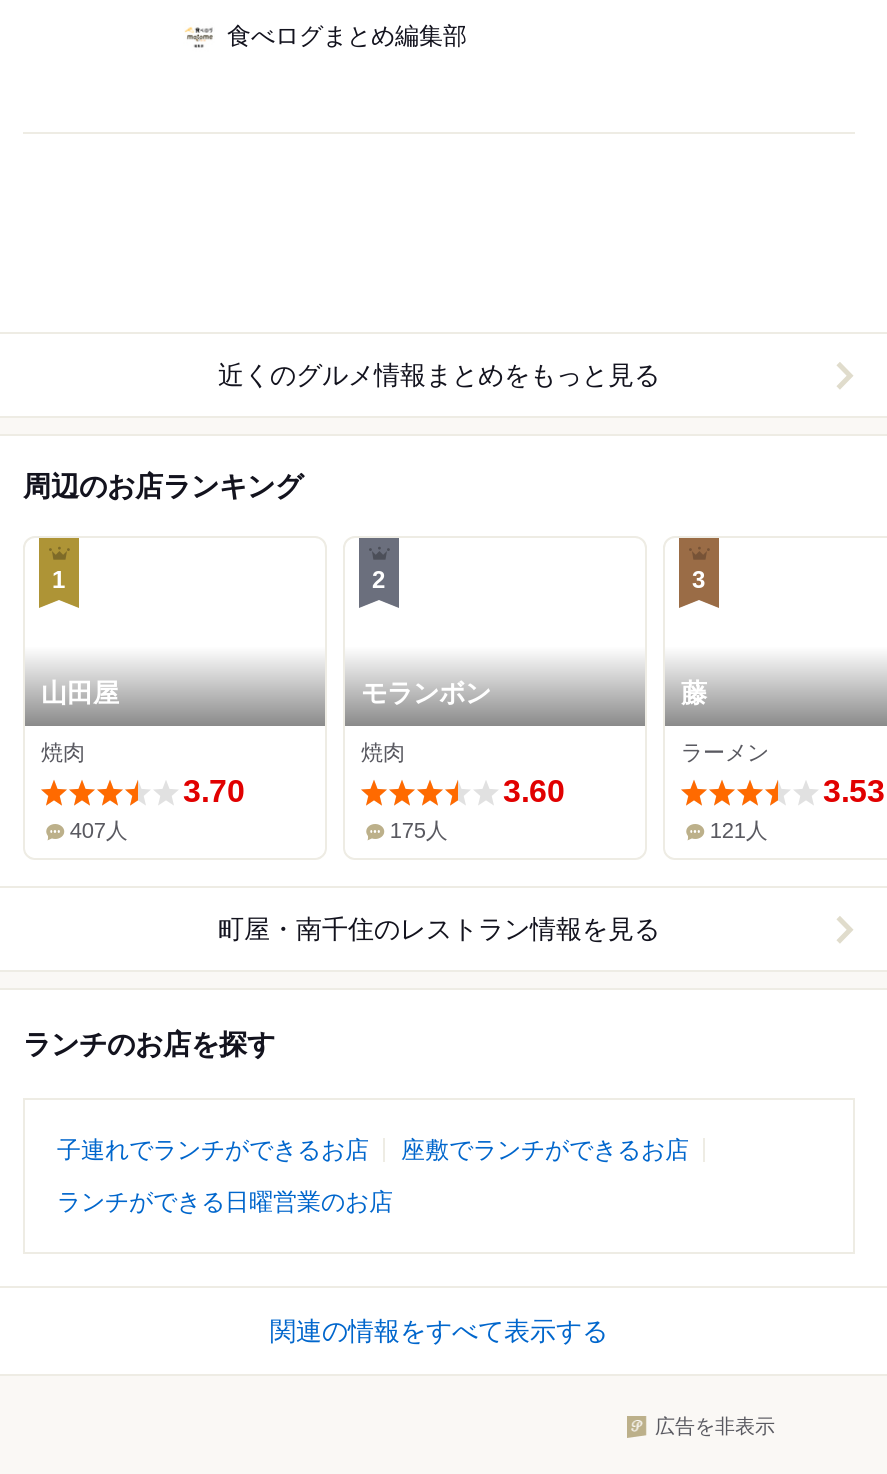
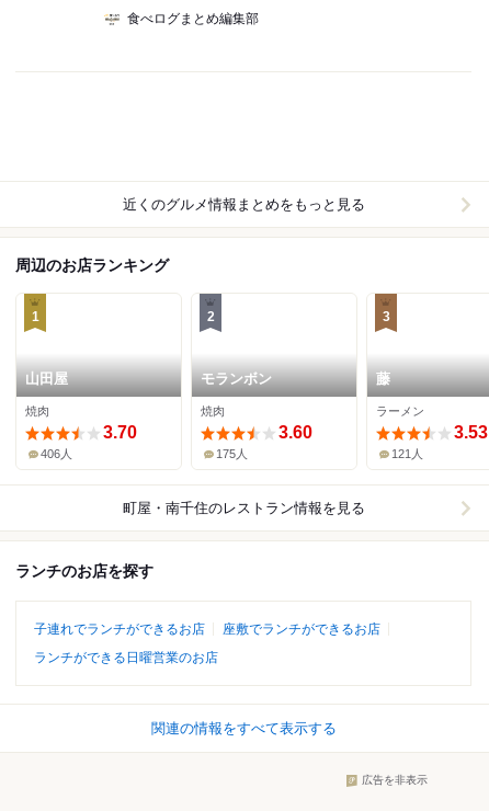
- 407人
+ 406人
